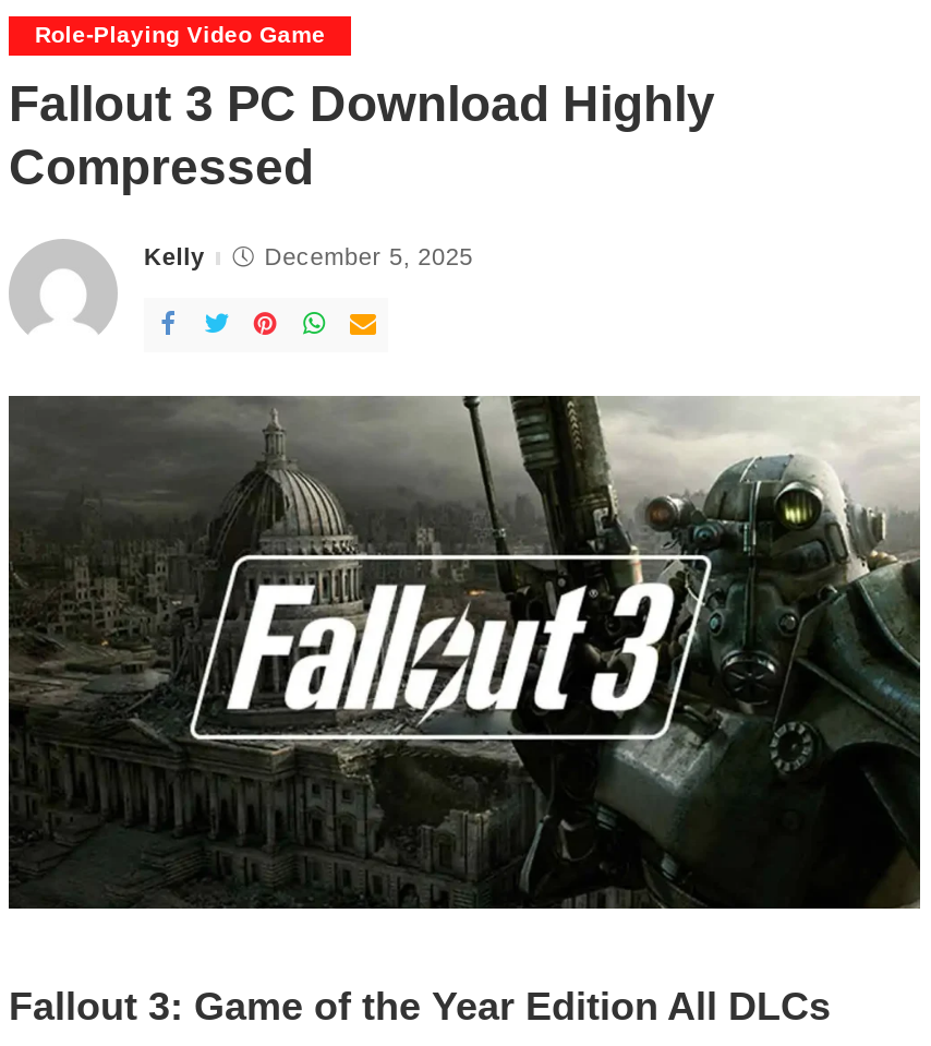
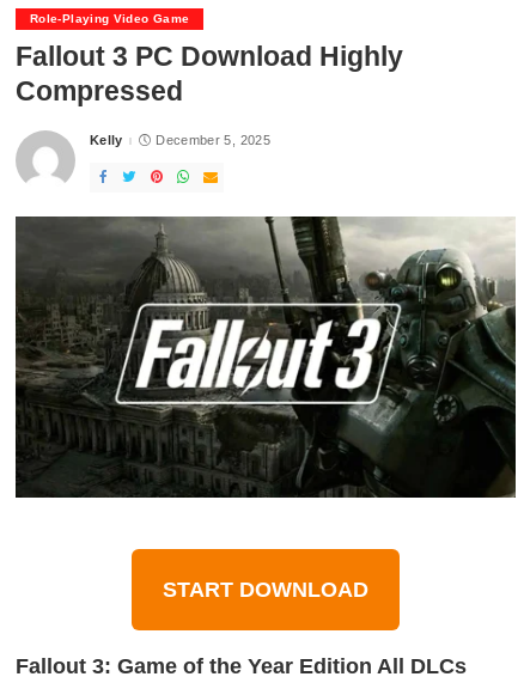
+ START DOWNLOAD
